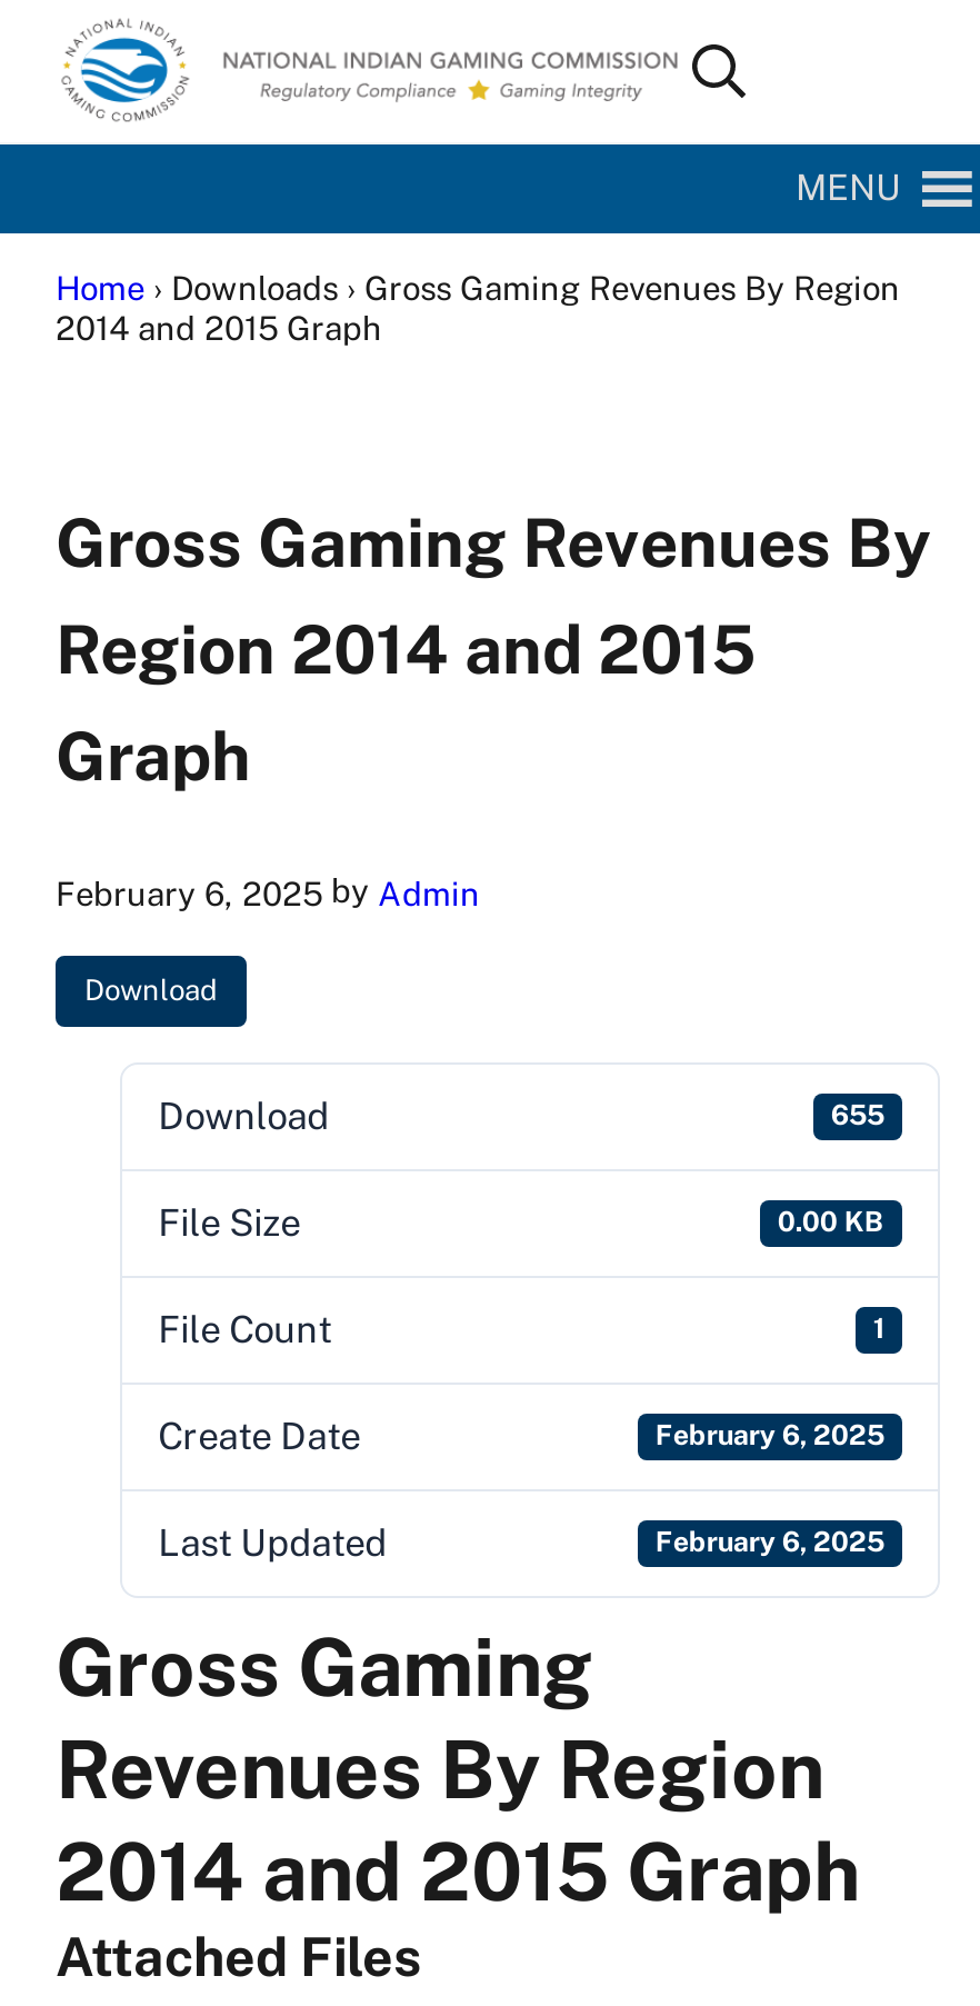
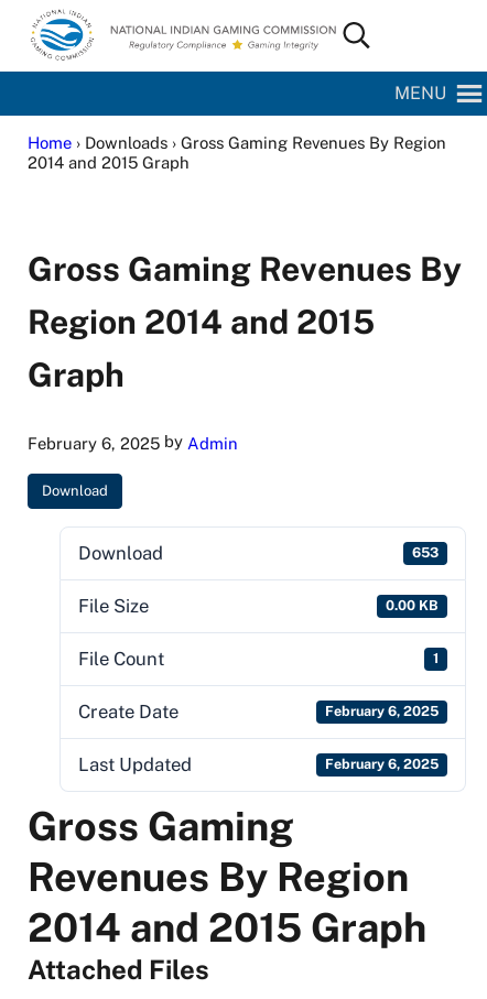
- 655
+ 653
